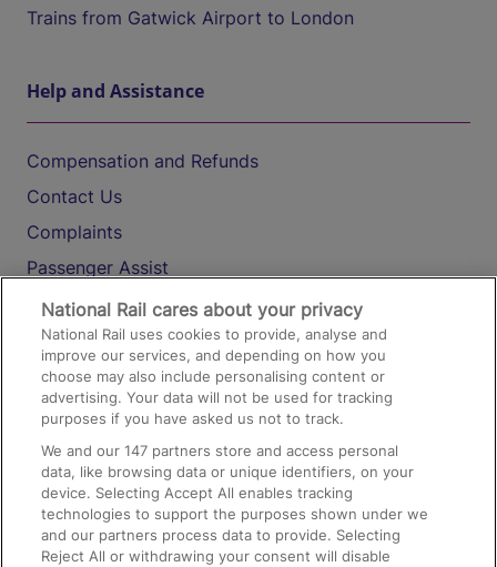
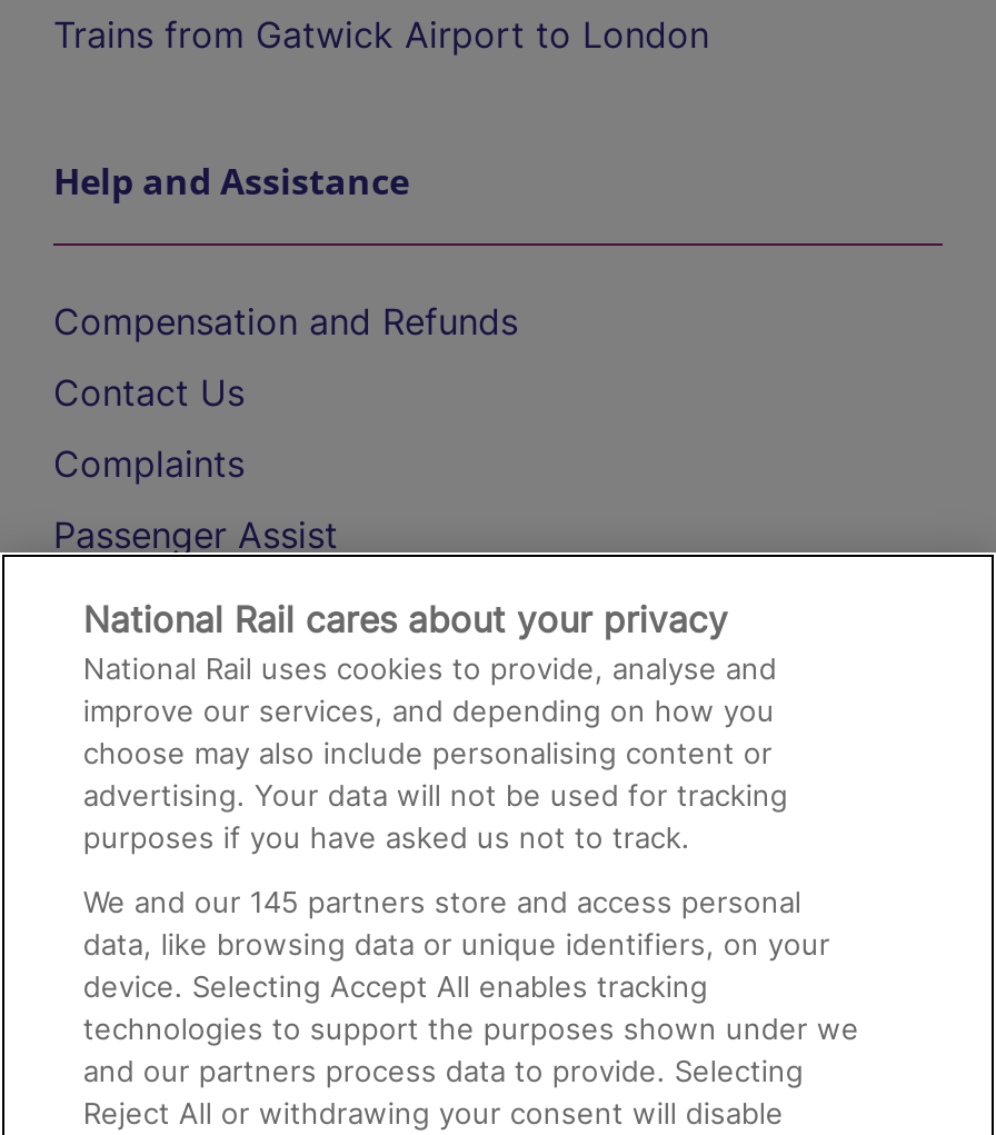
- We and our 147 partners store and access personal
+ We and our 145 partners store and access personal
